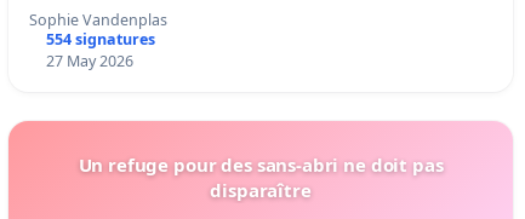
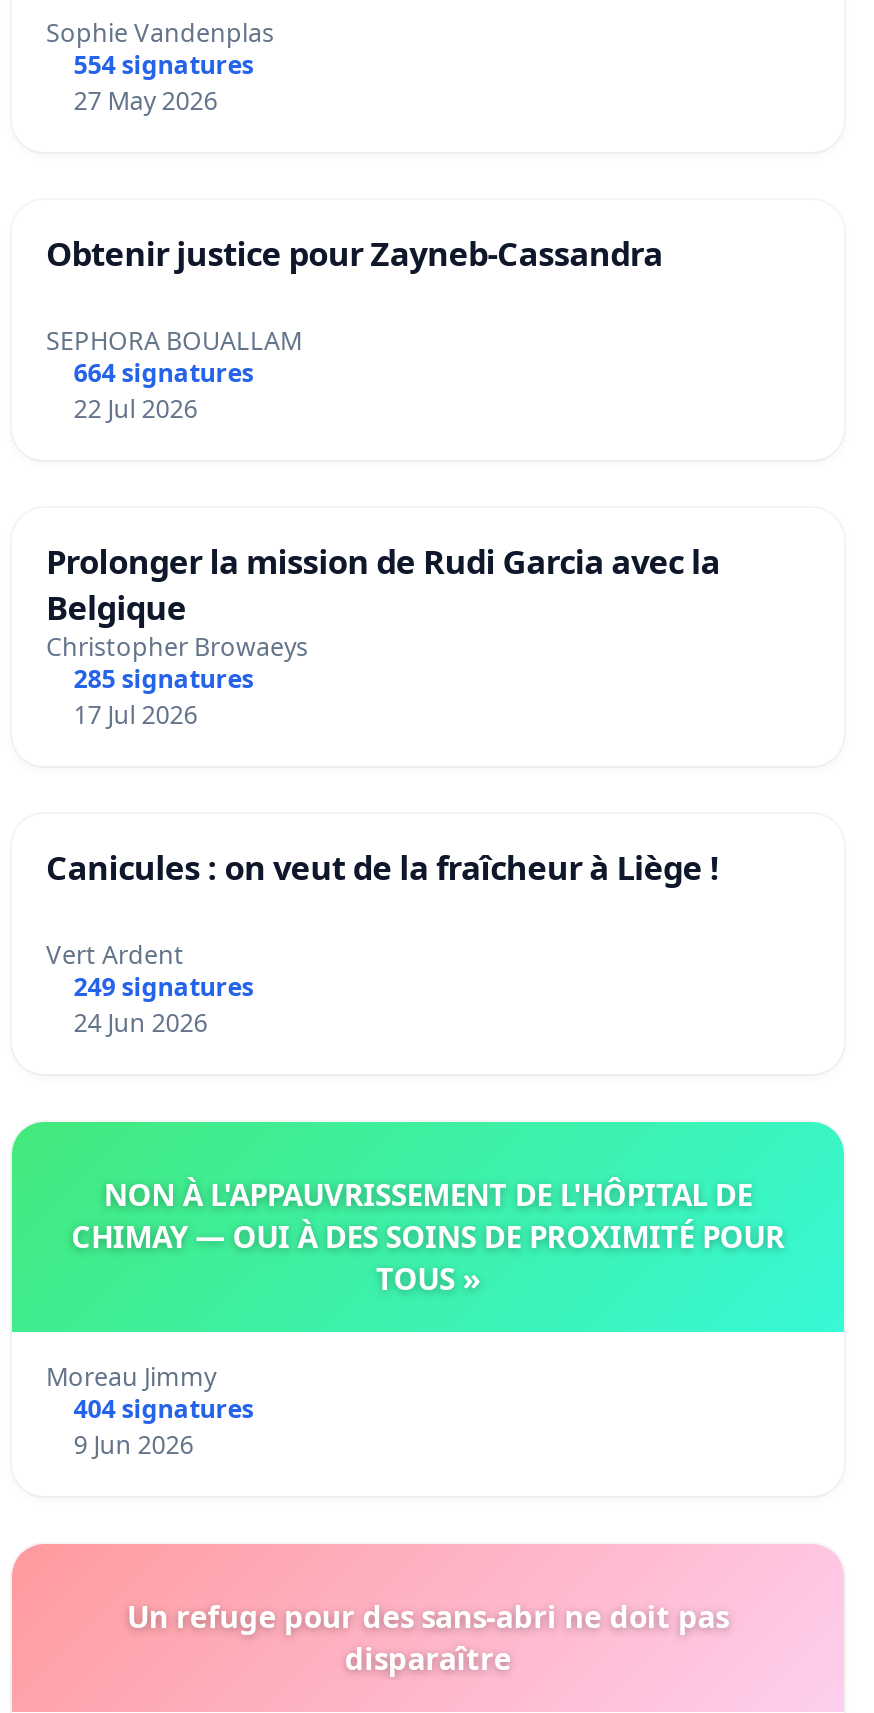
+ [image]
+ NON À L'APPAUVRISSEMENT DE L'HÔPITAL DE
+ CHIMAY — OUI À DES SOINS DE PROXIMITÉ POUR
+ TOUS »
+ Moreau Jimmy
+ 404 signatures
+ 9 Jun 2026

+ Obtenir justice pour Zayneb-Cassandra
+ SEPHORA BOUALLAM
+ 664 signatures
+ 22 Jul 2026
+ Prolonger la mission de Rudi Garcia avec la
+ Belgique
+ Christopher Browaeys
+ 285 signatures
+ 17 Jul 2026
+ Canicules : on veut de la fraîcheur à Liège !
+ Vert Ardent
+ 249 signatures
+ 24 Jun 2026
